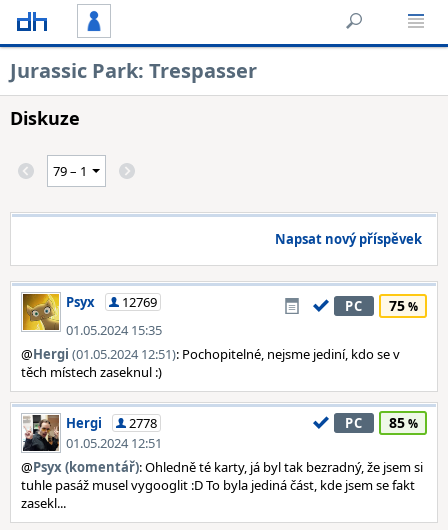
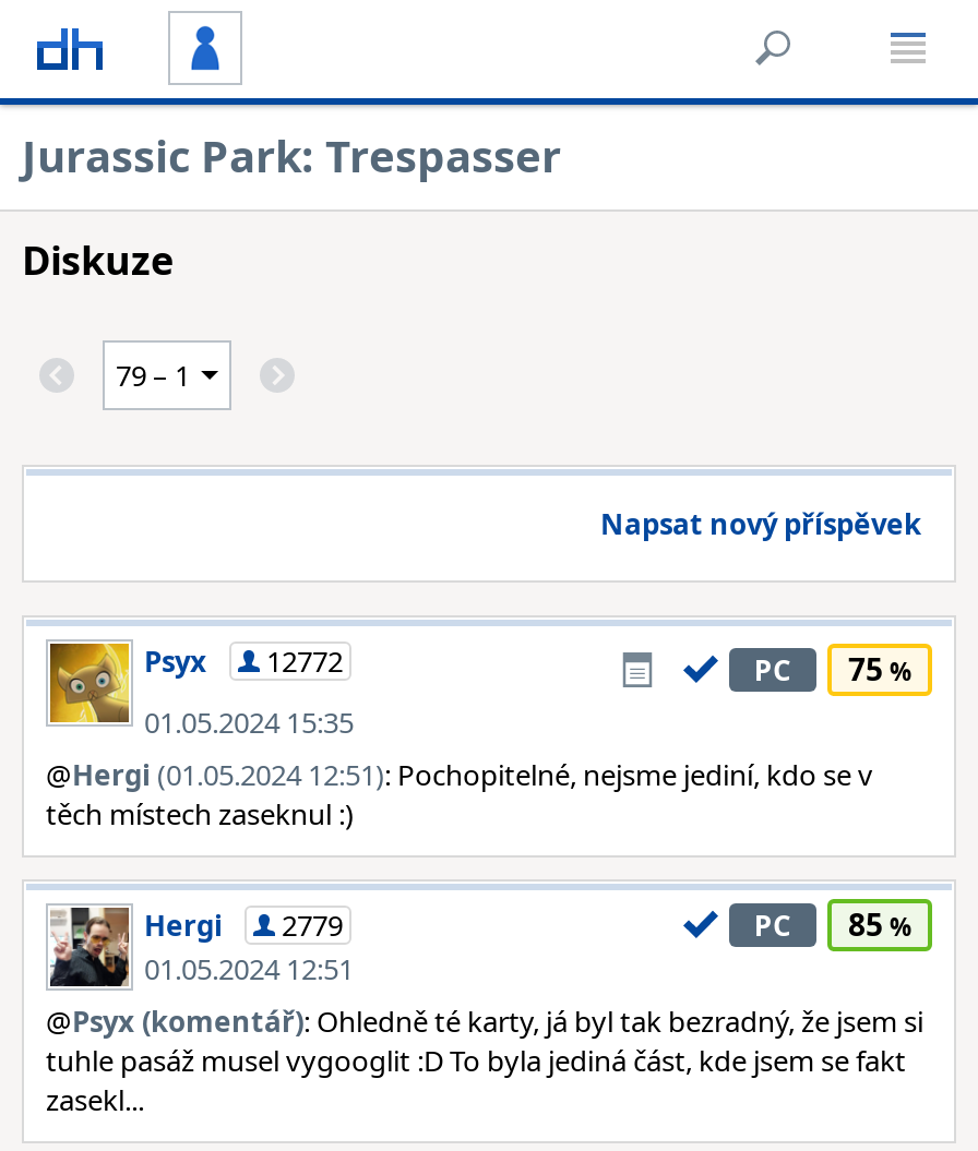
- Psyx 12769
+ Psyx 12772

- Hergi 2778
+ Hergi 2779
